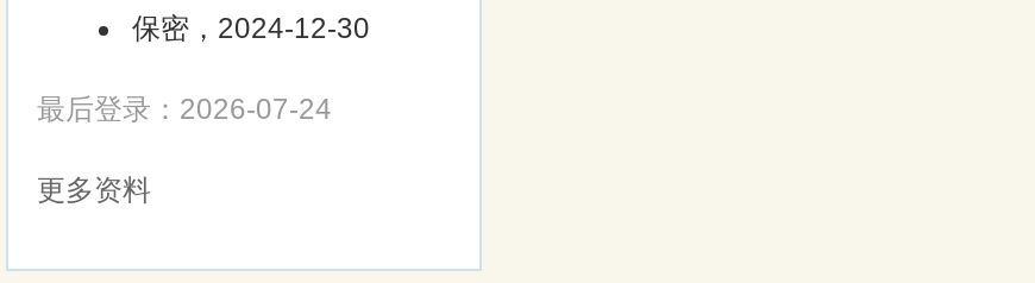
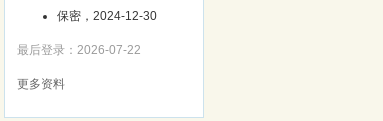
- 最后登录：2026-07-24
+ 最后登录：2026-07-22
